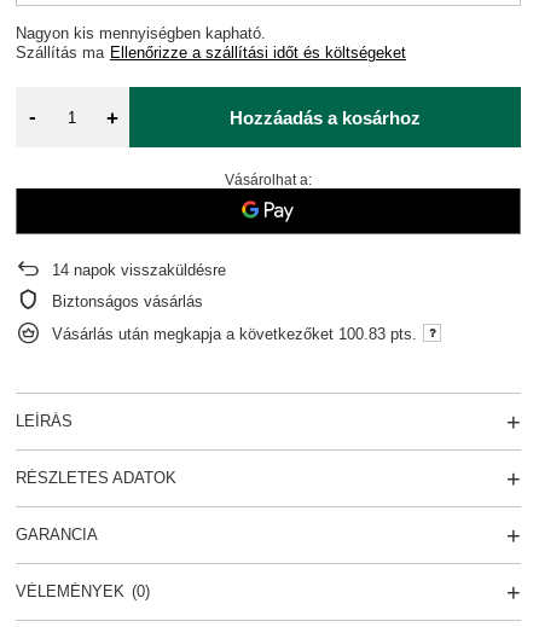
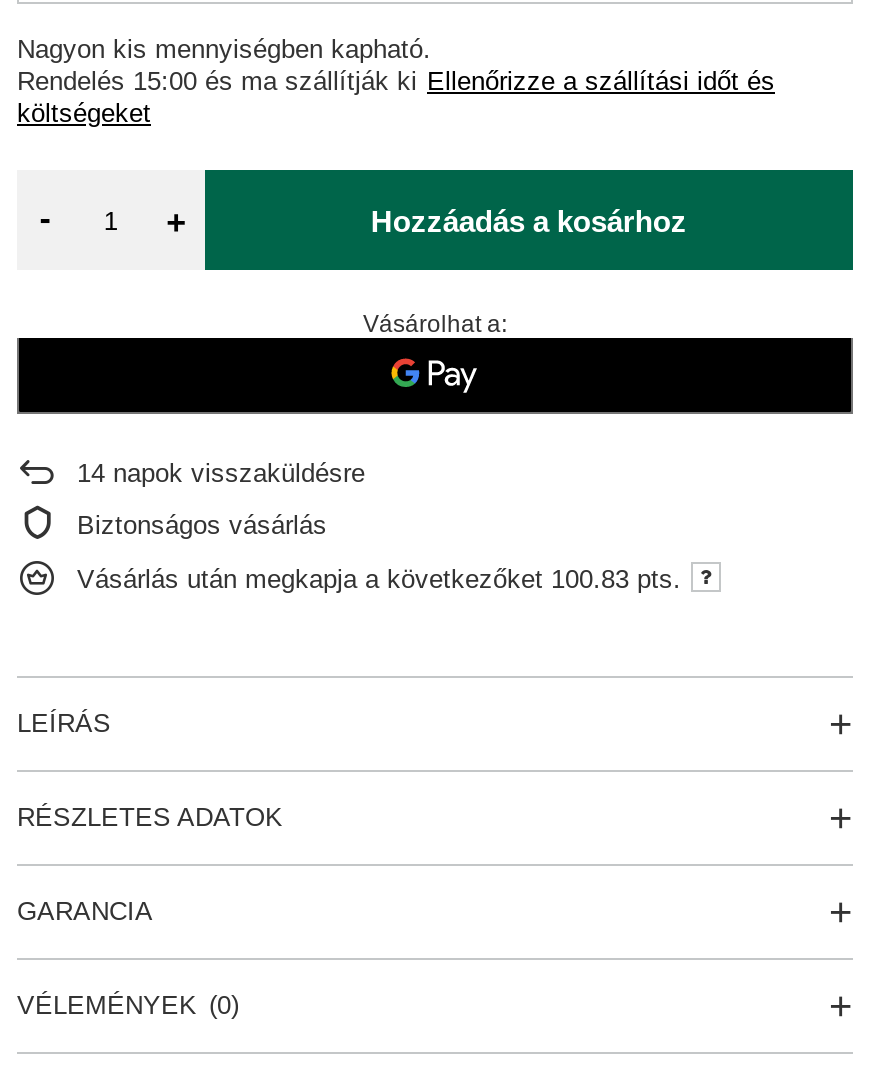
- Szállítás ma Ellenőrizze a szállítási időt és költségeket
+ Rendelés 15:00 és ma szállítják ki Ellenőrizze a szállítási időt és
+ költségeket
